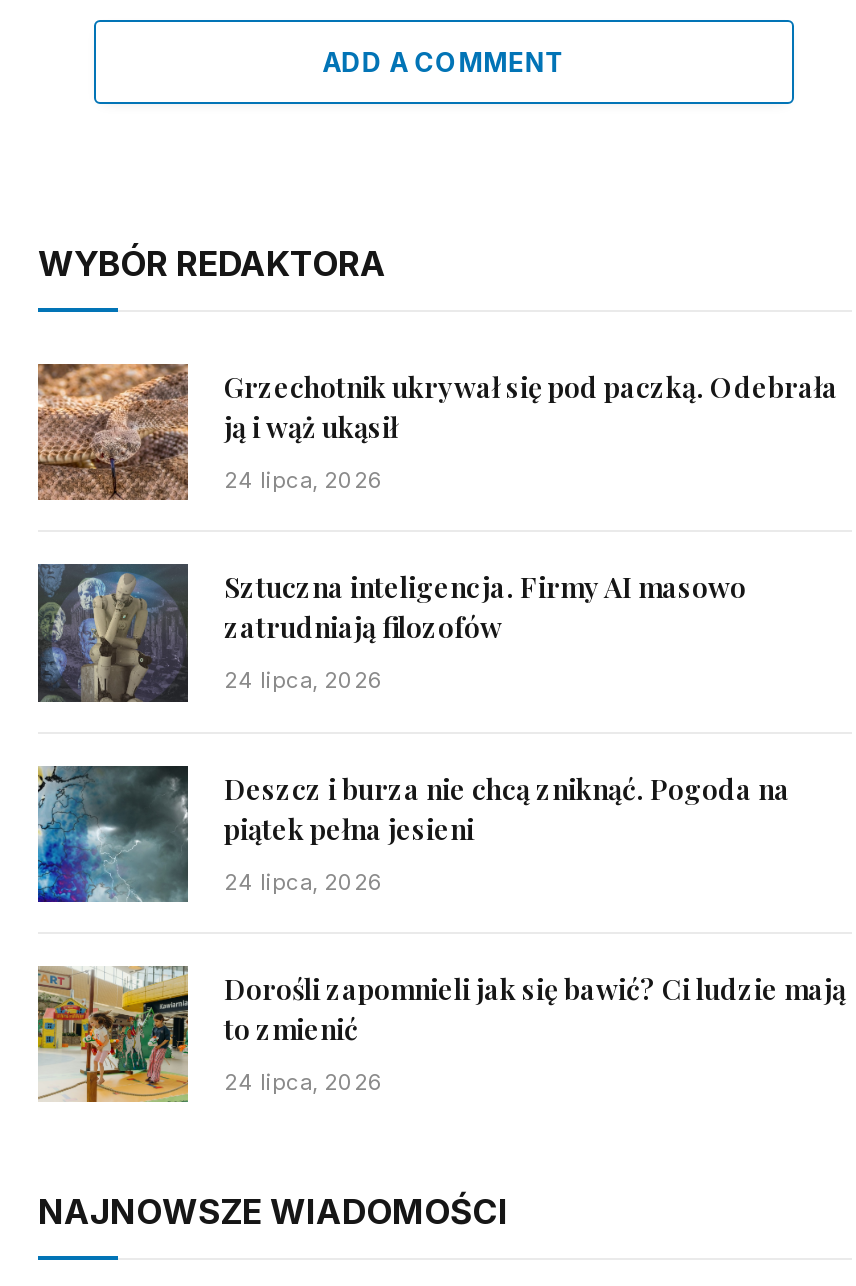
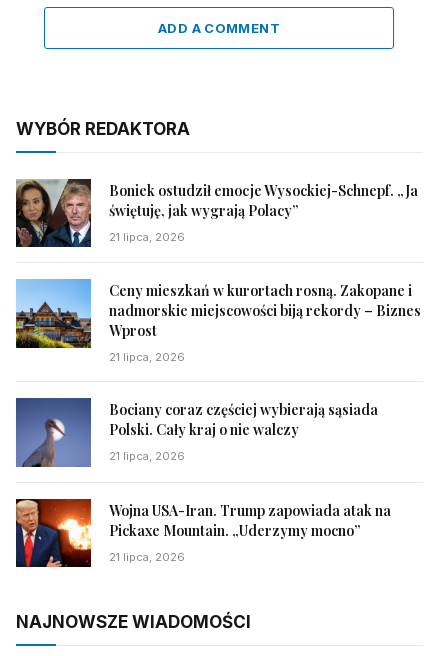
- [image]
- Grzechotnik ukrywał się pod paczką. Odebrała
- ją i wąż ukąsił
+ [image]
+ Boniek ostudził emocje Wysockiej-Schnepf. „Ja
+ świętuję, jak wygrają Polacy”

- 24 lipca, 2026
+ 21 lipca, 2026

- [image]
- Sztuczna inteligencja. Firmy AI masowo
- zatrudniają filozofów
+ [image]
+ Ceny mieszkań w kurortach rosną. Zakopane i
+ nadmorskie miejscowości biją rekordy – Biznes
+ Wprost

- 24 lipca, 2026
+ 21 lipca, 2026

- [image]
- Deszcz i burza nie chcą zniknąć. Pogoda na
- piątek pełna jesieni
+ [image]
+ Bociany coraz częściej wybierają sąsiada
+ Polski. Cały kraj o nie walczy

- 24 lipca, 2026
+ 21 lipca, 2026

- [image]
- Dorośli zapomnieli jak się bawić? Ci ludzie mają
- to zmienić
+ [image]
+ Wojna USA-Iran. Trump zapowiada atak na
+ Pickaxe Mountain. „Uderzymy mocno”

- 24 lipca, 2026
+ 21 lipca, 2026
